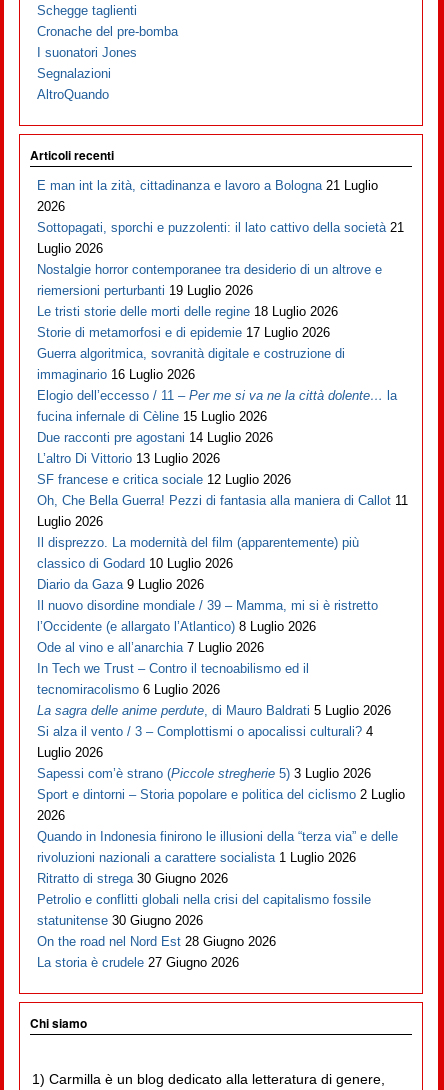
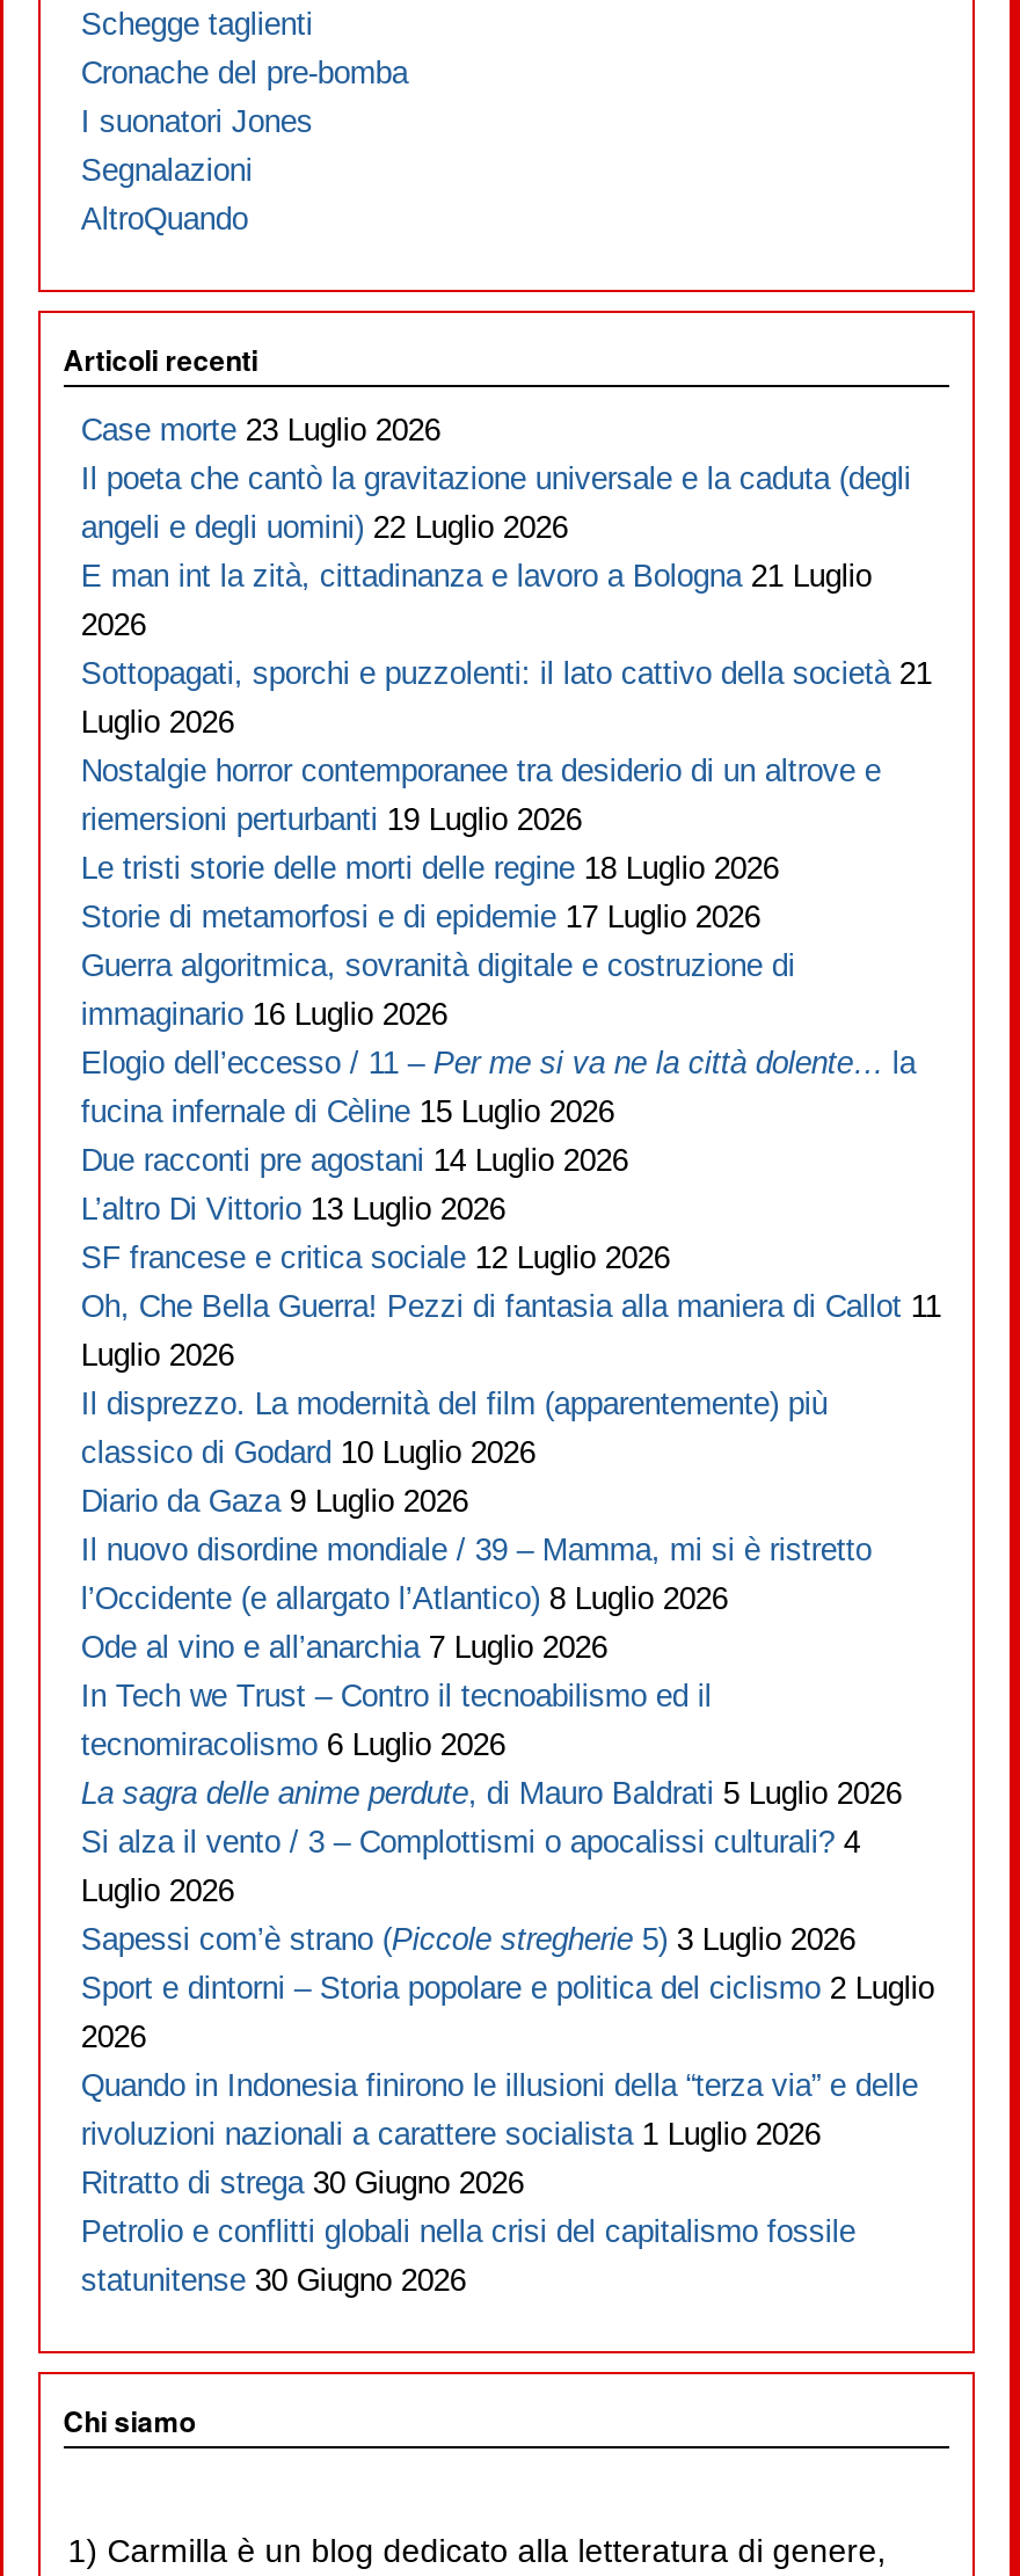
+ Case morte 23 Luglio 2026
+ Il poeta che cantò la gravitazione universale e la caduta (degli
+ angeli e degli uomini) 22 Luglio 2026

moved down: E man int la zità, cittadinanza e lavoro a Bologna 21 Luglio | 2026 | Sottopagati, sporchi e puzzolenti: il lato cattivo della società 21 | ... | Petrolio e conflitti globali nella crisi del capitalismo fossile | statunitense 30 Giugno 2026

- On the road nel Nord Est 28 Giugno 2026
- La storia è crudele 27 Giugno 2026
